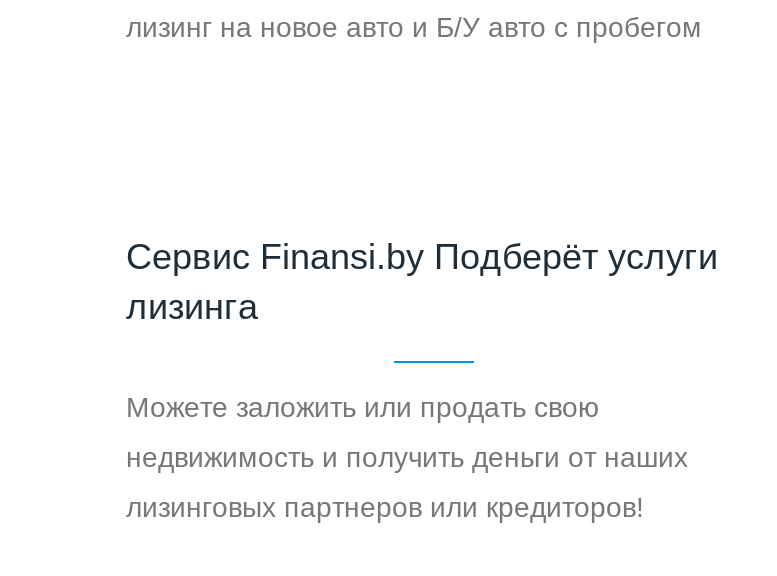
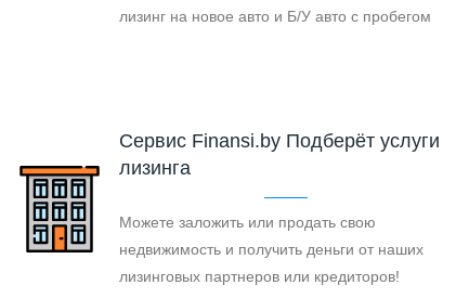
+ [image]
